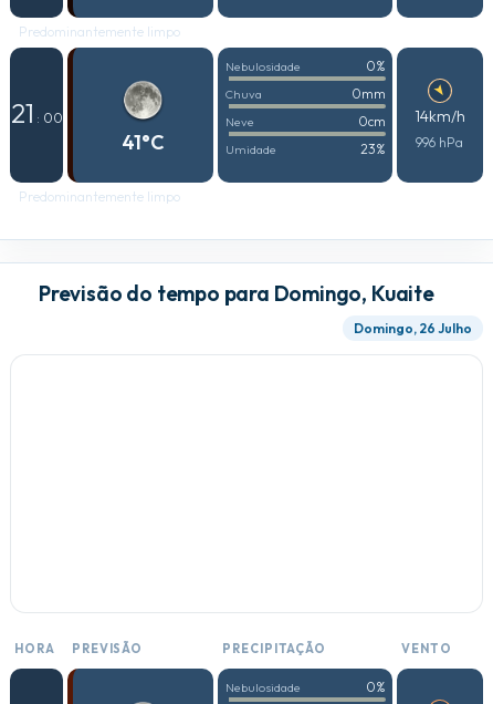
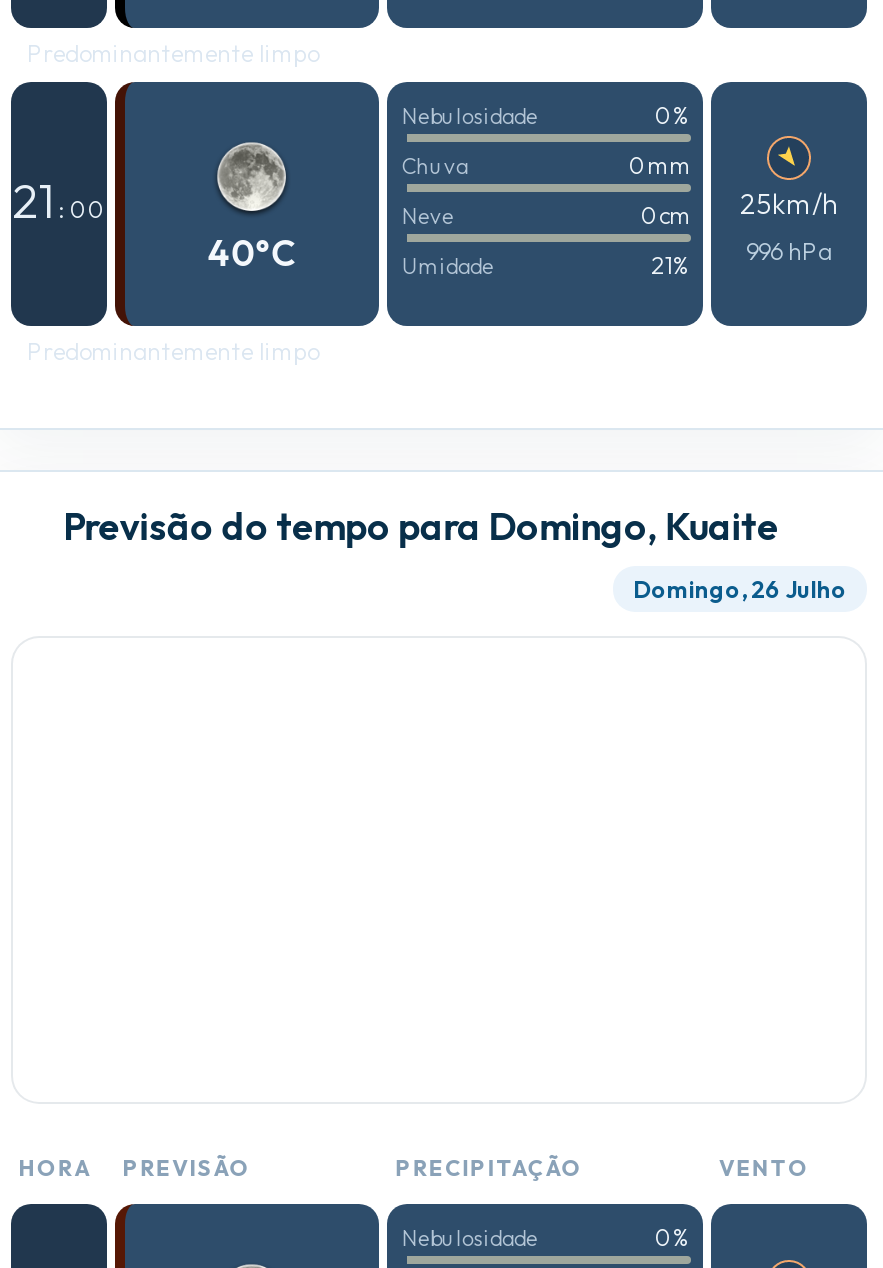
- 14km/h
+ 25km/h

- 41°C
+ 40°C

- 23% 996 hPa
+ 21% 996 hPa
